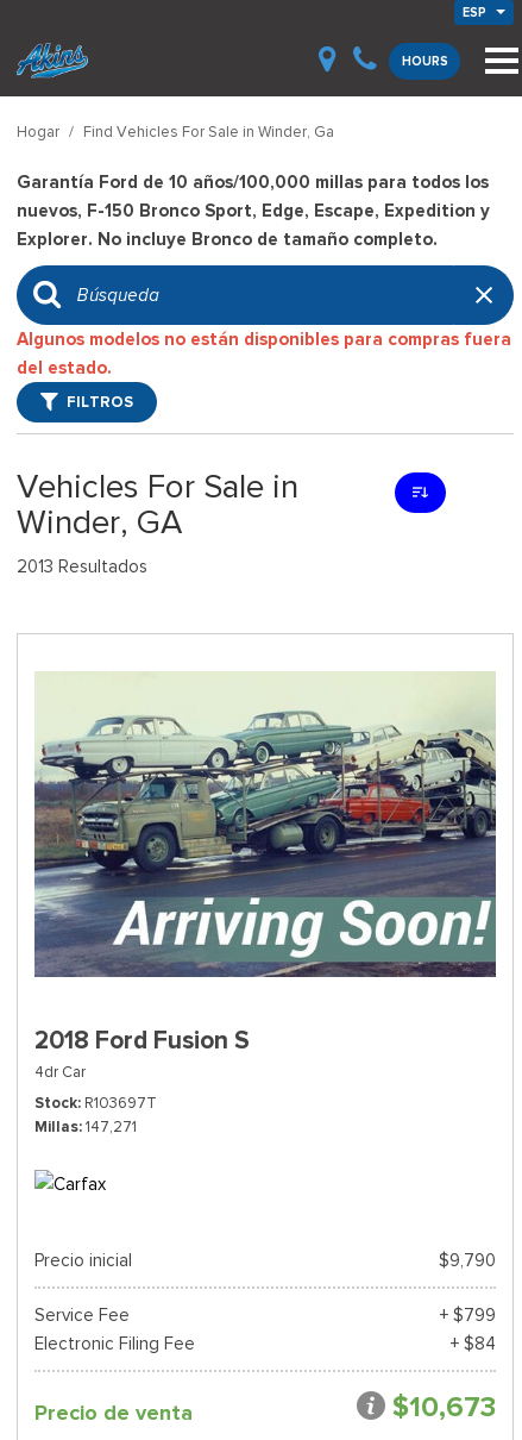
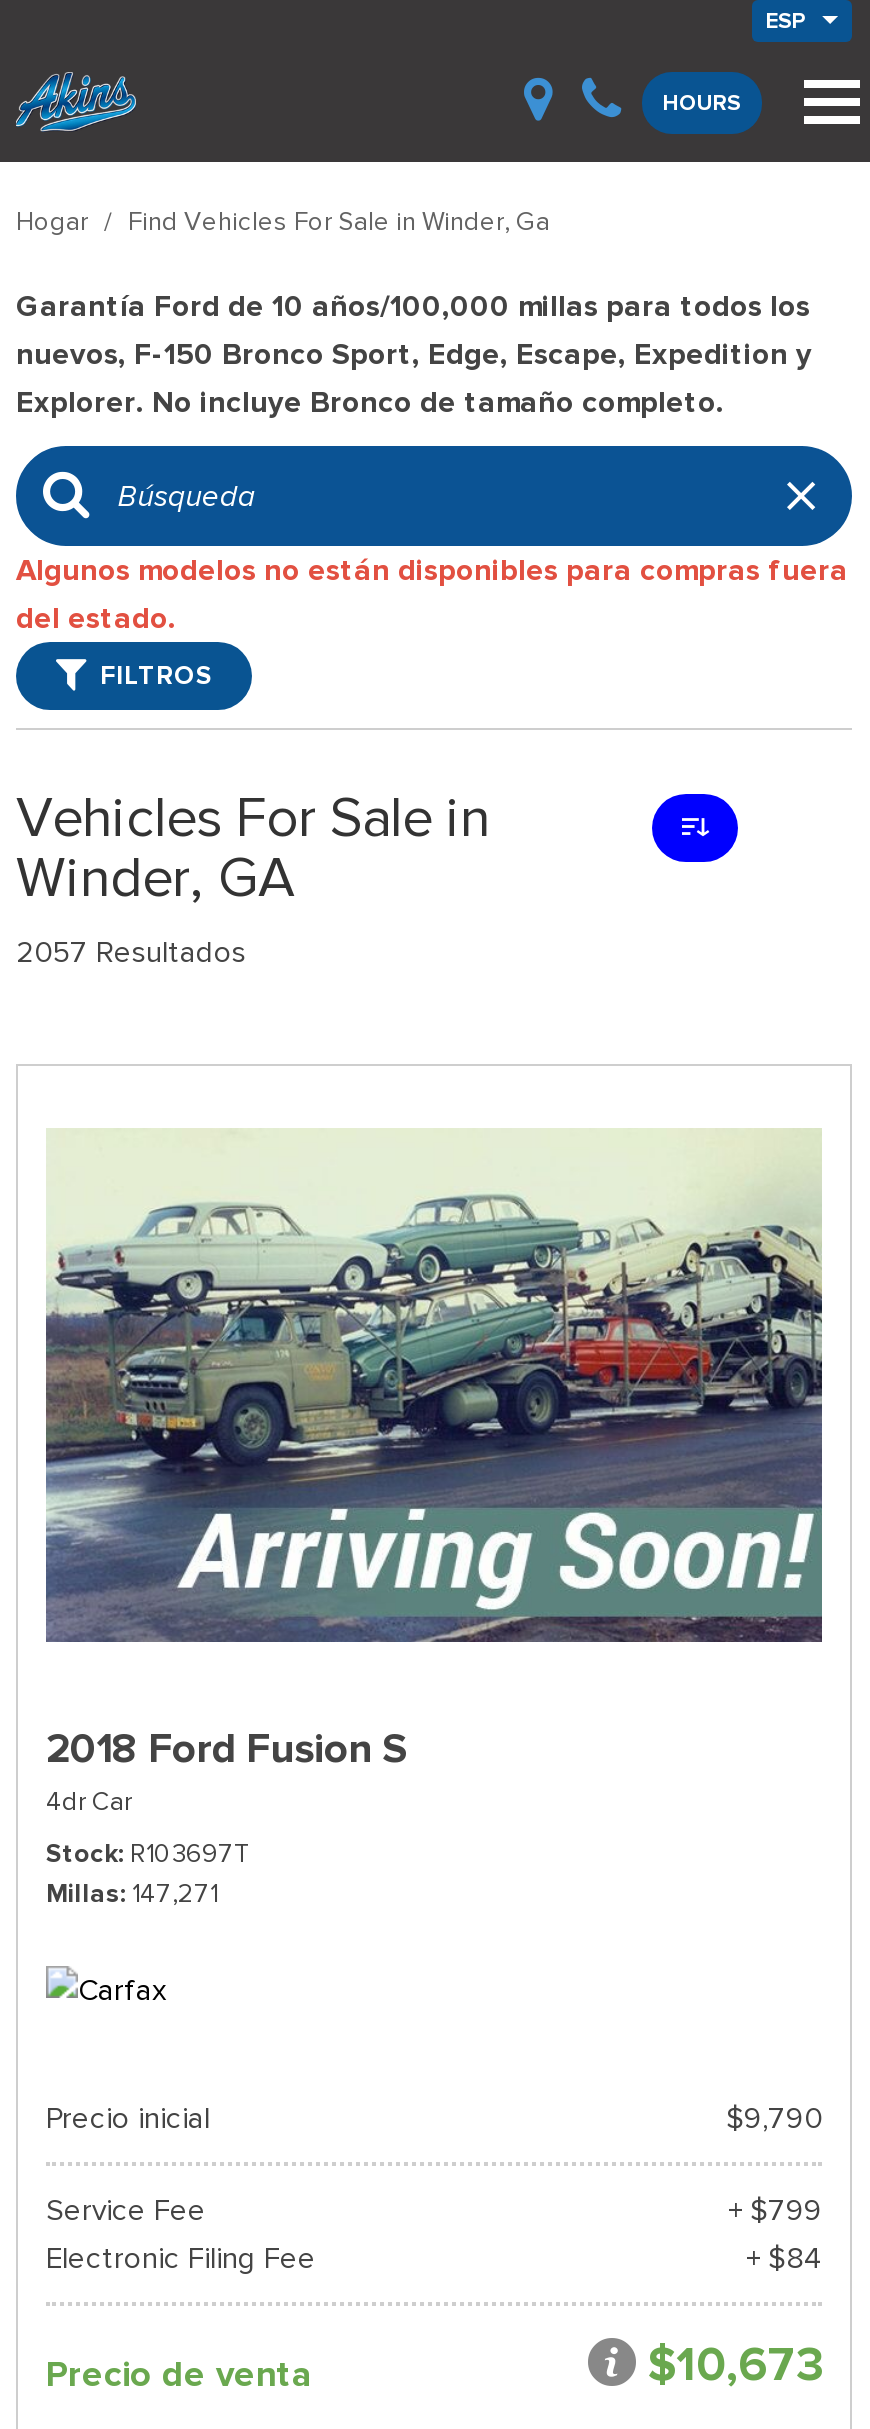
- 2013 Resultados
+ 2057 Resultados
